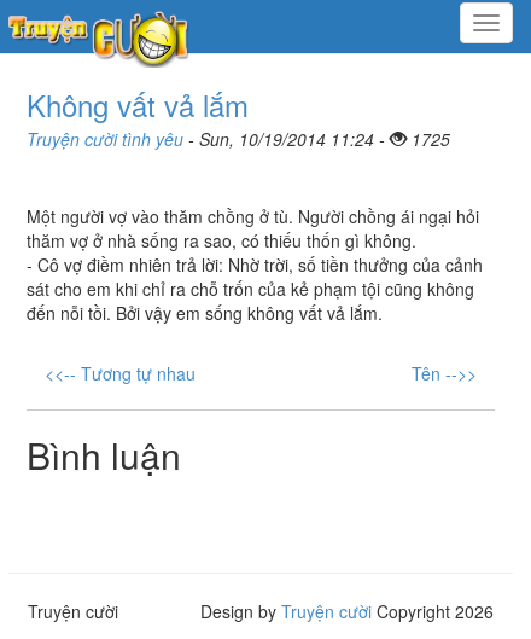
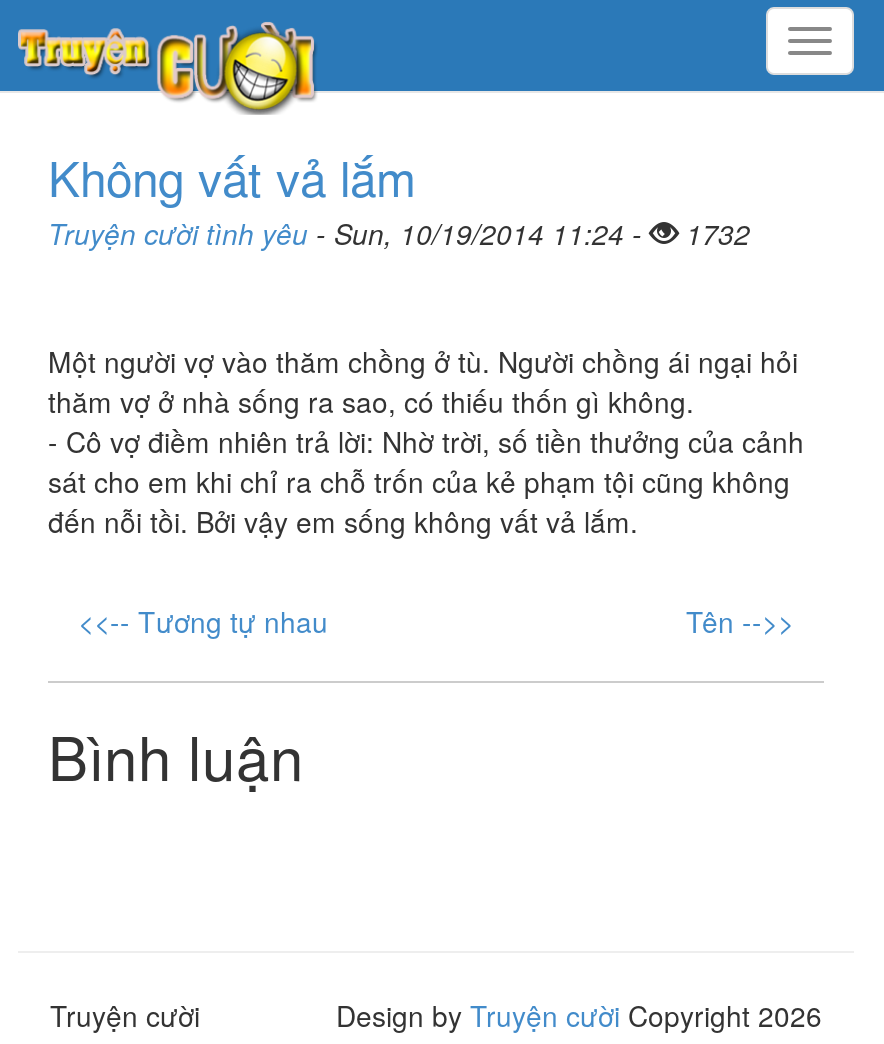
- Truyện cười tình yêu - Sun, 10/19/2014 11:24 - 1725
+ Truyện cười tình yêu - Sun, 10/19/2014 11:24 - 1732
